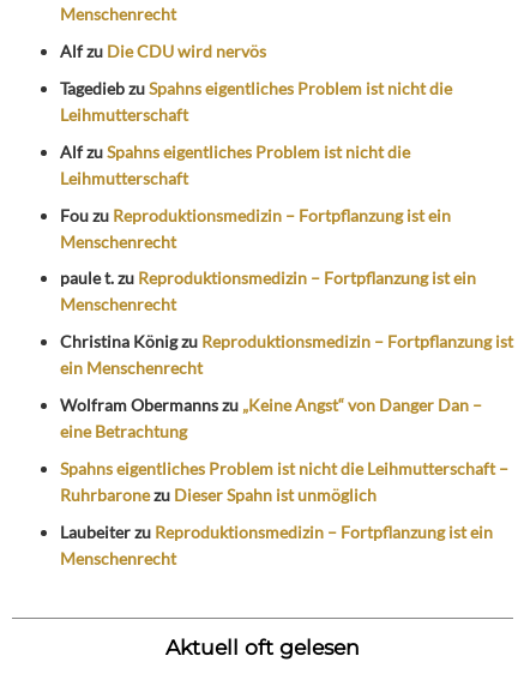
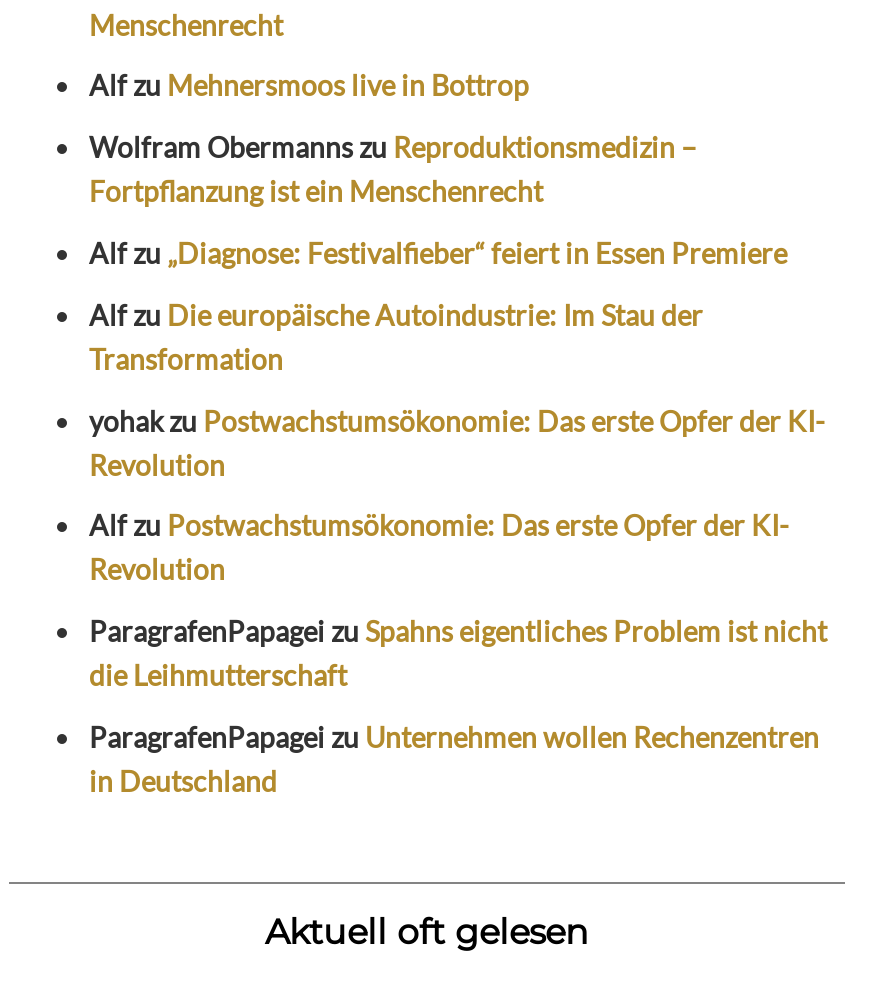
- Alf zu Die CDU wird nervös
- Tagedieb zu Spahns eigentliches Problem ist nicht die
- Leihmutterschaft
- Alf zu Spahns eigentliches Problem ist nicht die
- Leihmutterschaft
- Fou zu Reproduktionsmedizin – Fortpflanzung ist ein
- Menschenrecht
- paule t. zu Reproduktionsmedizin – Fortpflanzung ist ein
- Menschenrecht
- Christina Königzu Reproduktionsmedizin – Fortpflanzung ist
- ein Menschenrecht
- Wolfram Obermanns zu „Keine Angst“ von Danger Dan –
- eine Betrachtung
- Spahns eigentliches Problem ist nicht die Leihmutterschaft –
- Ruhrbarone zu Dieser Spahn ist unmöglich
- Laubeiter zu Reproduktionsmedizin – Fortpflanzung ist ein
- Menschenrecht
+ Alf zu Mehnersmoos live in Bottrop
+ Wolfram Obermanns zu Reproduktionsmedizin –
+ Fortpflanzung ist ein Menschenrecht
+ Alf zu „Diagnose: Festivalfieber“ feiert in Essen Premiere
+ Alf zu Die europäische Autoindustrie: Im Stau der
+ Transformation
+ yohak zu Postwachstumsökonomie: Das erste Opfer der KI-
+ Revolution
+ Alf zu Postwachstumsökonomie: Das erste Opfer der KI-
+ Revolution
+ ParagrafenPapagei zu Spahns eigentliches Problem ist nicht
+ die Leihmutterschaft
+ ParagrafenPapagei zu Unternehmen wollen Rechenzentren
+ in Deutschland
